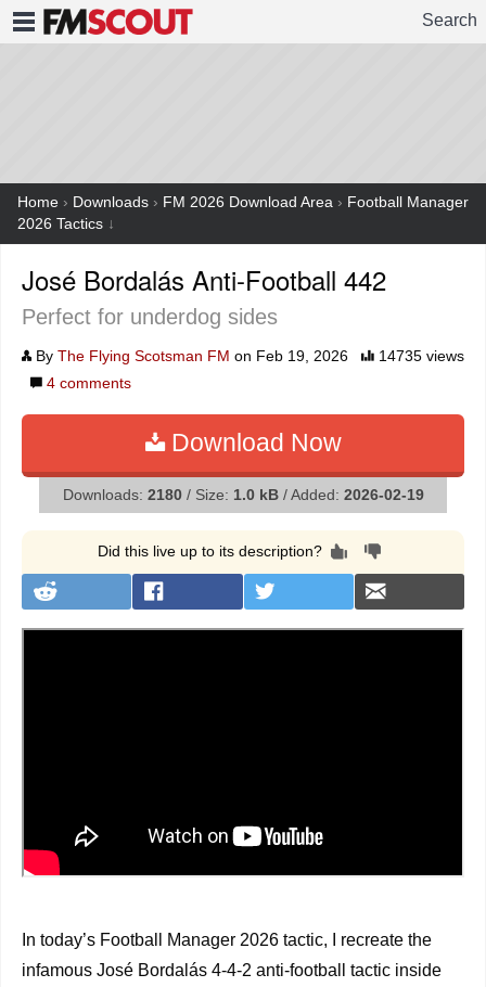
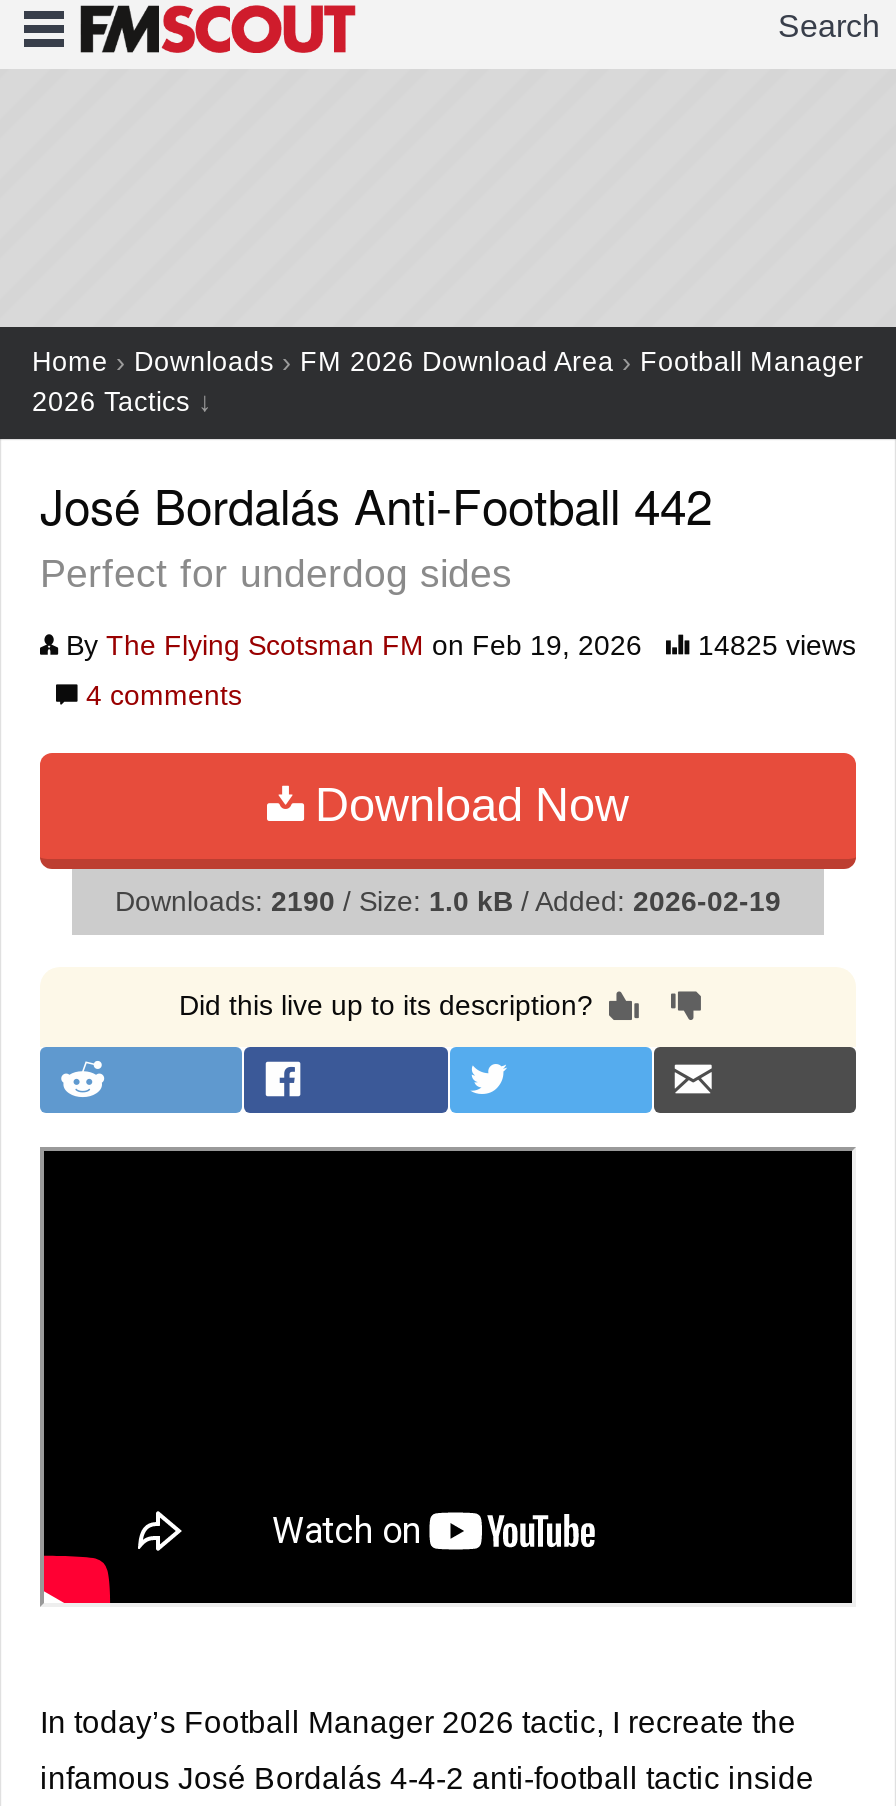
- By The Flying Scotsman FM on Feb 19, 2026 14735 views
+ By The Flying Scotsman FM on Feb 19, 2026 14825 views

- Downloads: 2180 / Size: 1.0 kB / Added: 2026-02-19
+ Downloads: 2190 / Size: 1.0 kB / Added: 2026-02-19
